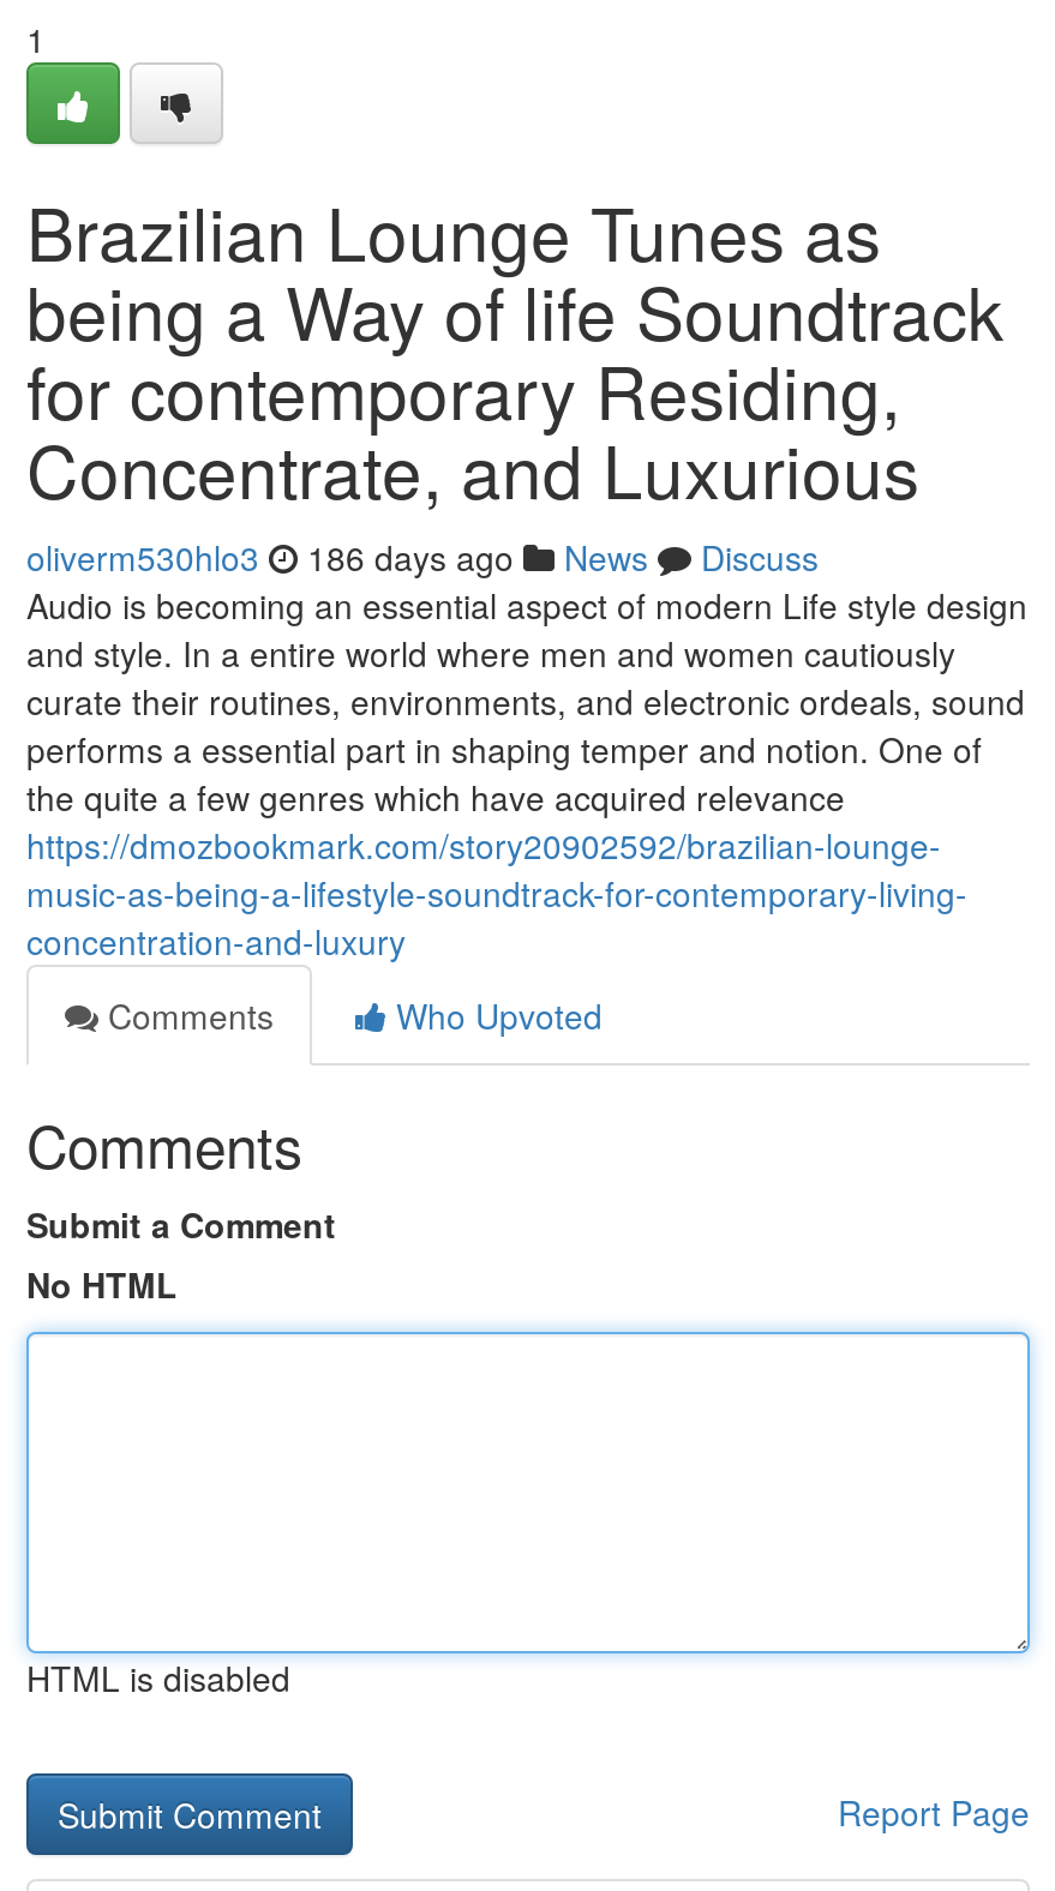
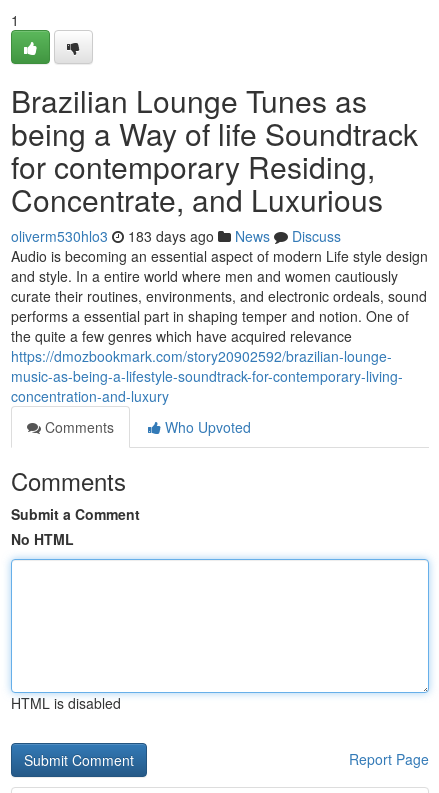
- oliverm530hlo3 186 days ago News Discuss
+ oliverm530hlo3 183 days ago News Discuss
